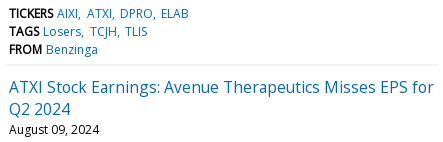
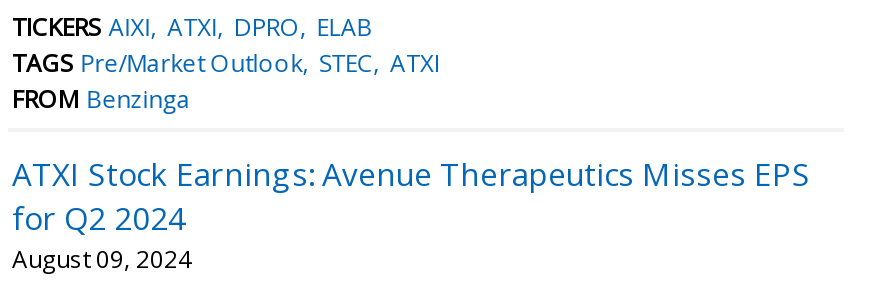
- TAGS Losers TCJH TLIS
+ TAGS Pre/Market Outlook STEC ATXI
